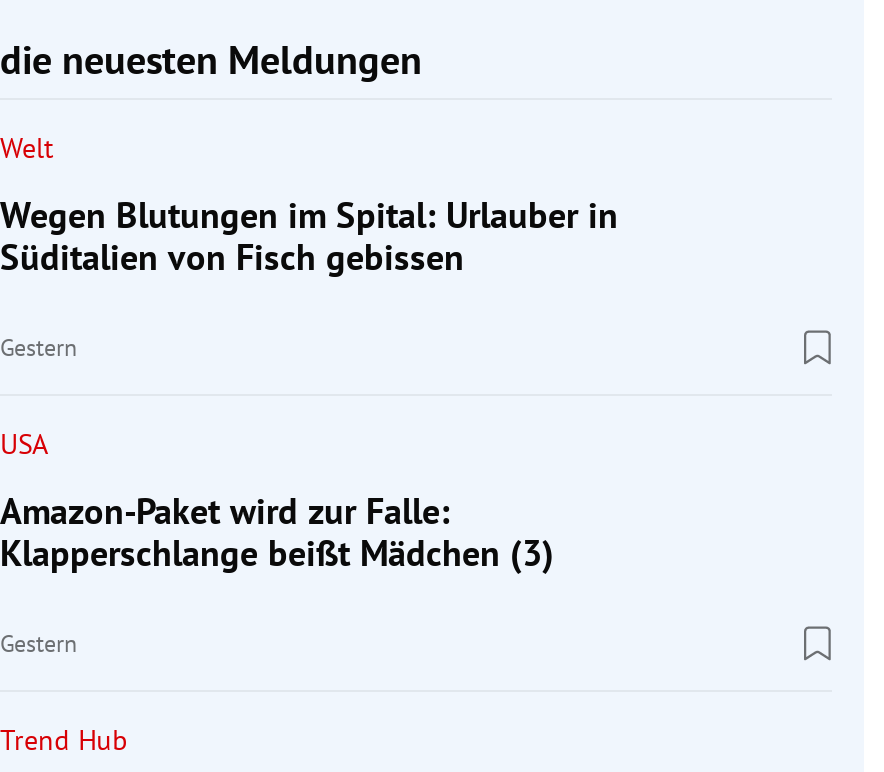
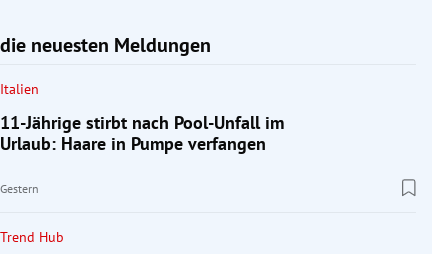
- Welt
- Wegen Blutungen im Spital: Urlauber in
- Süditalien von Fisch gebissen
- Gestern
- USA
- Amazon-Paket wird zur Falle:
- Klapperschlange beißt Mädchen (3)
+ Italien
+ 11-Jährige stirbt nach Pool-Unfall im
+ Urlaub: Haare in Pumpe verfangen
